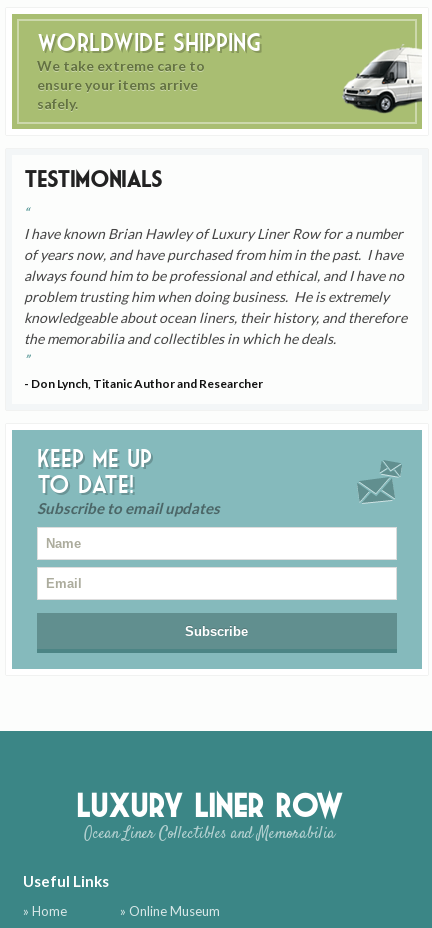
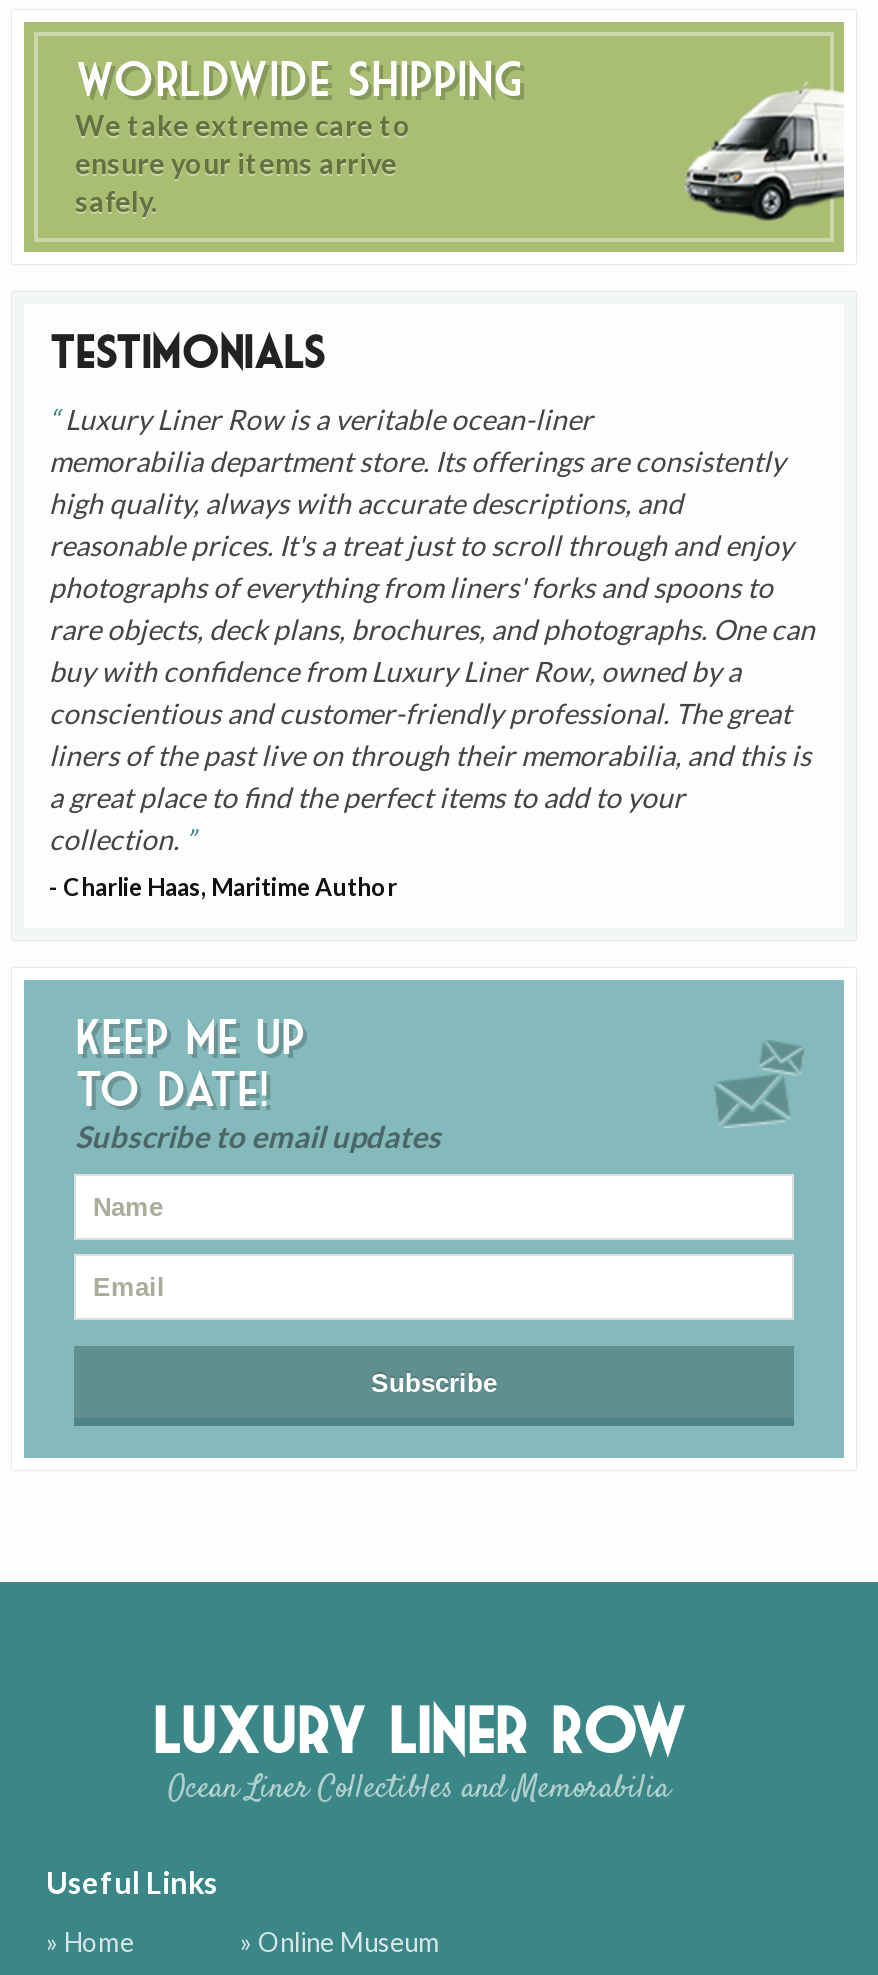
- I have known Brian Hawley of Luxury Liner Row for a number
- of years now, and have purchased from him in the past. I have
- always found him to be professional and ethical, and I have no
- problem trusting him when doing business. He is extremely
- knowledgeable about ocean liners, their history, and therefore
- the memorabilia and collectibles in which he deals.
- - Don Lynch, Titanic Author and Researcher
+ Luxury Liner Row is a veritable ocean-liner
+ memorabilia department store. Its offerings are consistently
+ high quality, always with accurate descriptions, and
+ reasonable prices. It's a treat just to scroll through and enjoy
+ photographs of everything from liners' forks and spoons to
+ rare objects, deck plans, brochures, and photographs. One can
+ buy with confidence from Luxury Liner Row, owned by a
+ conscientious and customer-friendly professional. The great
+ liners of the past live on through their memorabilia, and this is
+ a great place to find the perfect items to add to your
+ collection.
+ - Charlie Haas, Maritime Author
